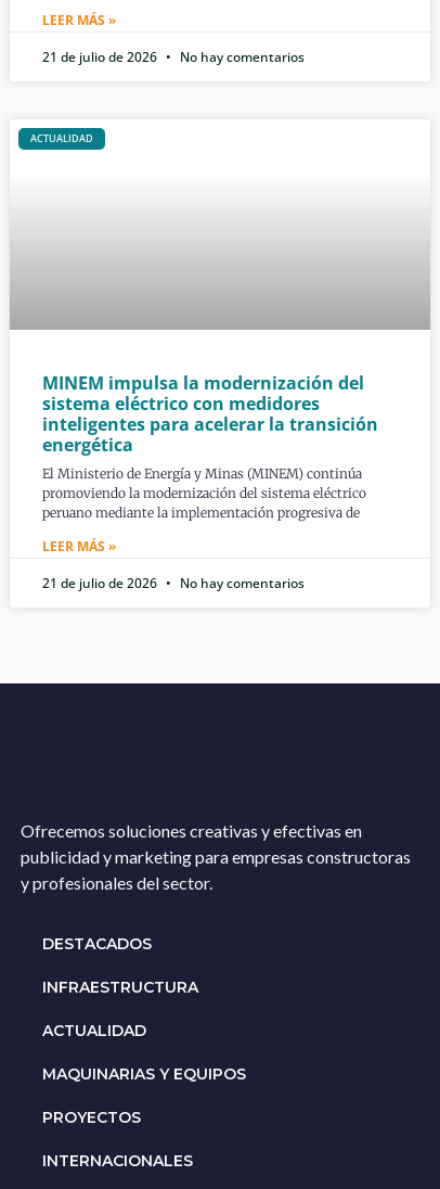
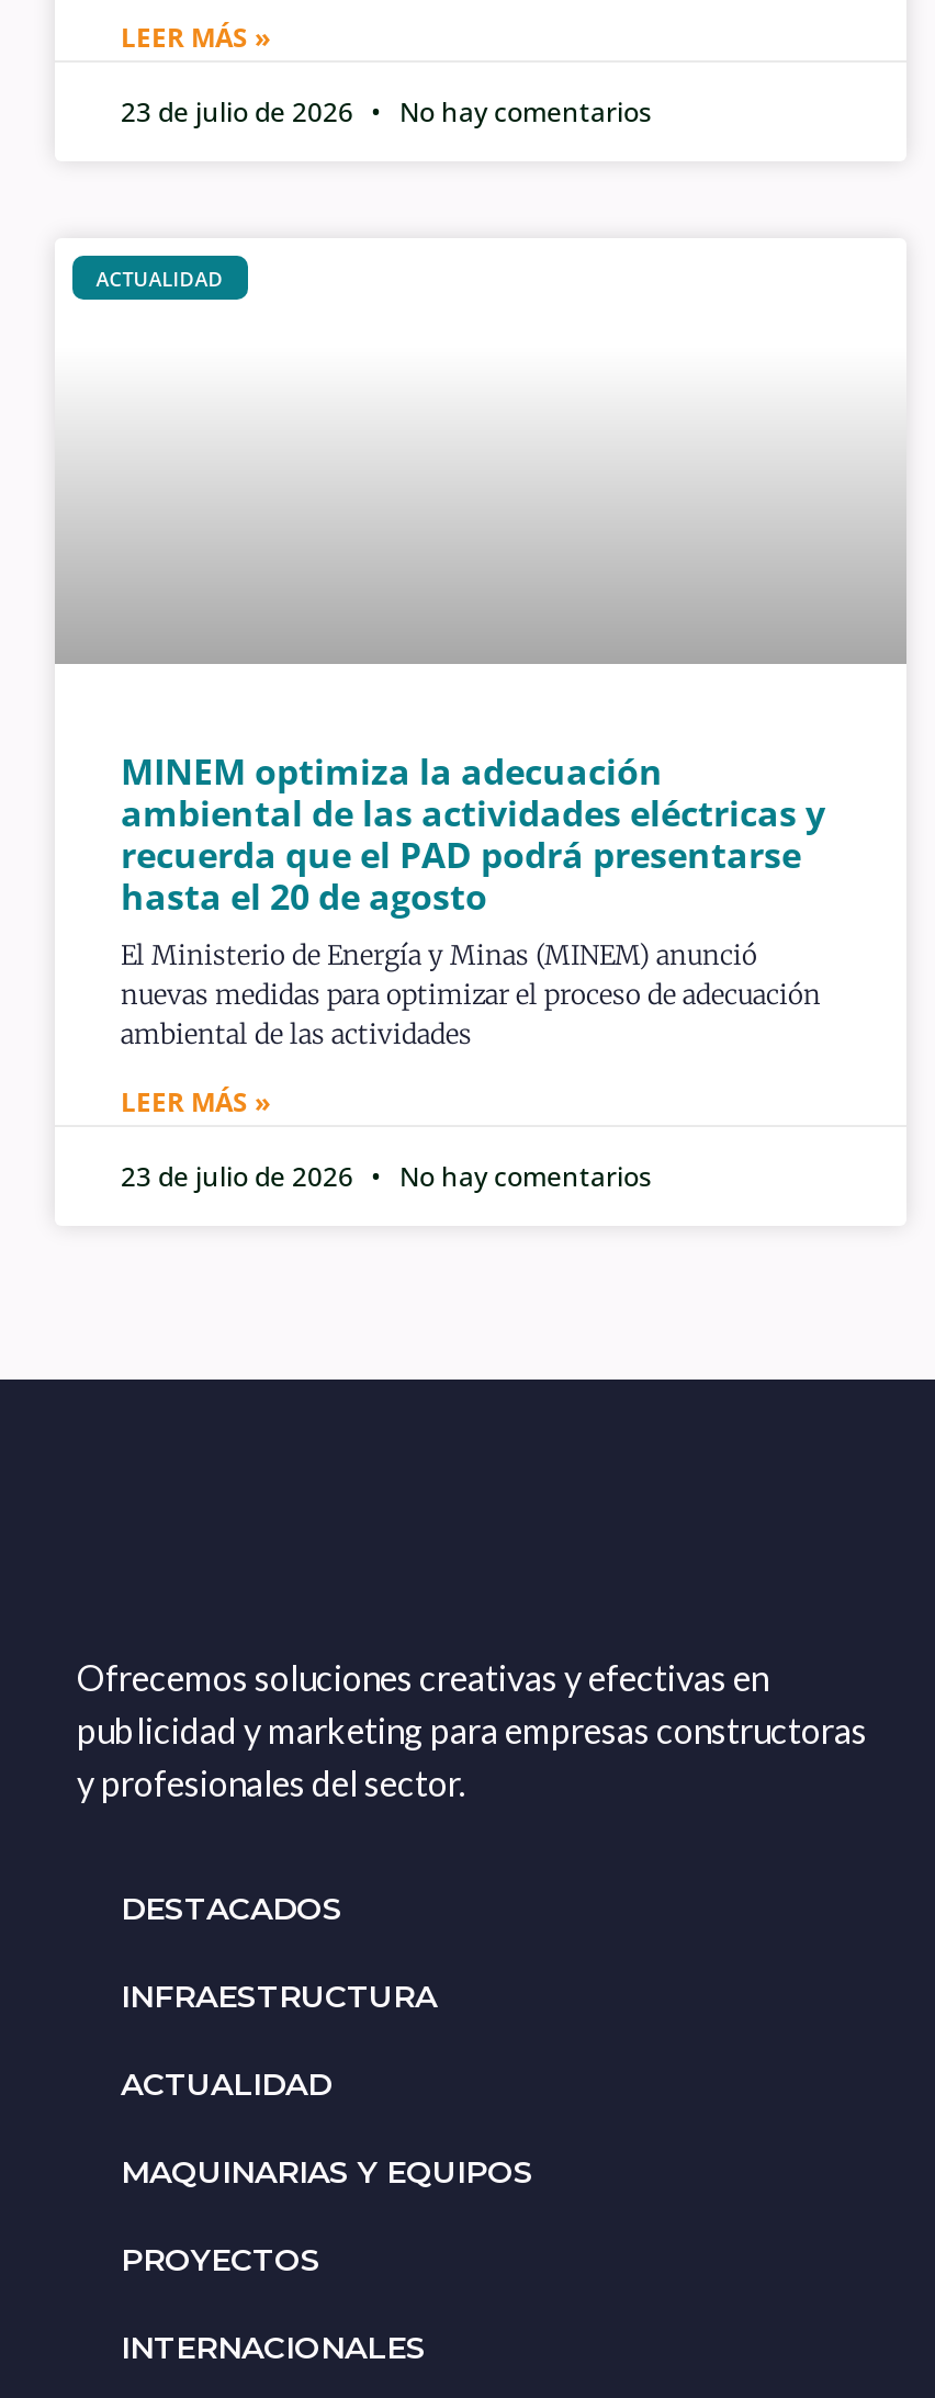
- 21 de julio de 2026 No hay comentarios
+ 23 de julio de 2026 No hay comentarios

- MINEM impulsa la modernización del
- sistema eléctrico con medidores
- inteligentes para acelerar la transición
- energética
- El Ministerio de Energía y Minas (MINEM) continúa
- promoviendo la modernización del sistema eléctrico
- peruano mediante la implementación progresiva de
+ MINEM optimiza la adecuación
+ ambiental de las actividades eléctricas y
+ recuerda que el PAD podrá presentarse
+ hasta el 20 de agosto
+ El Ministerio de Energía y Minas (MINEM) anunció
+ nuevas medidas para optimizar el proceso de adecuación
+ ambiental de las actividades

- 21 de julio de 2026 No hay comentarios
+ 23 de julio de 2026 No hay comentarios
